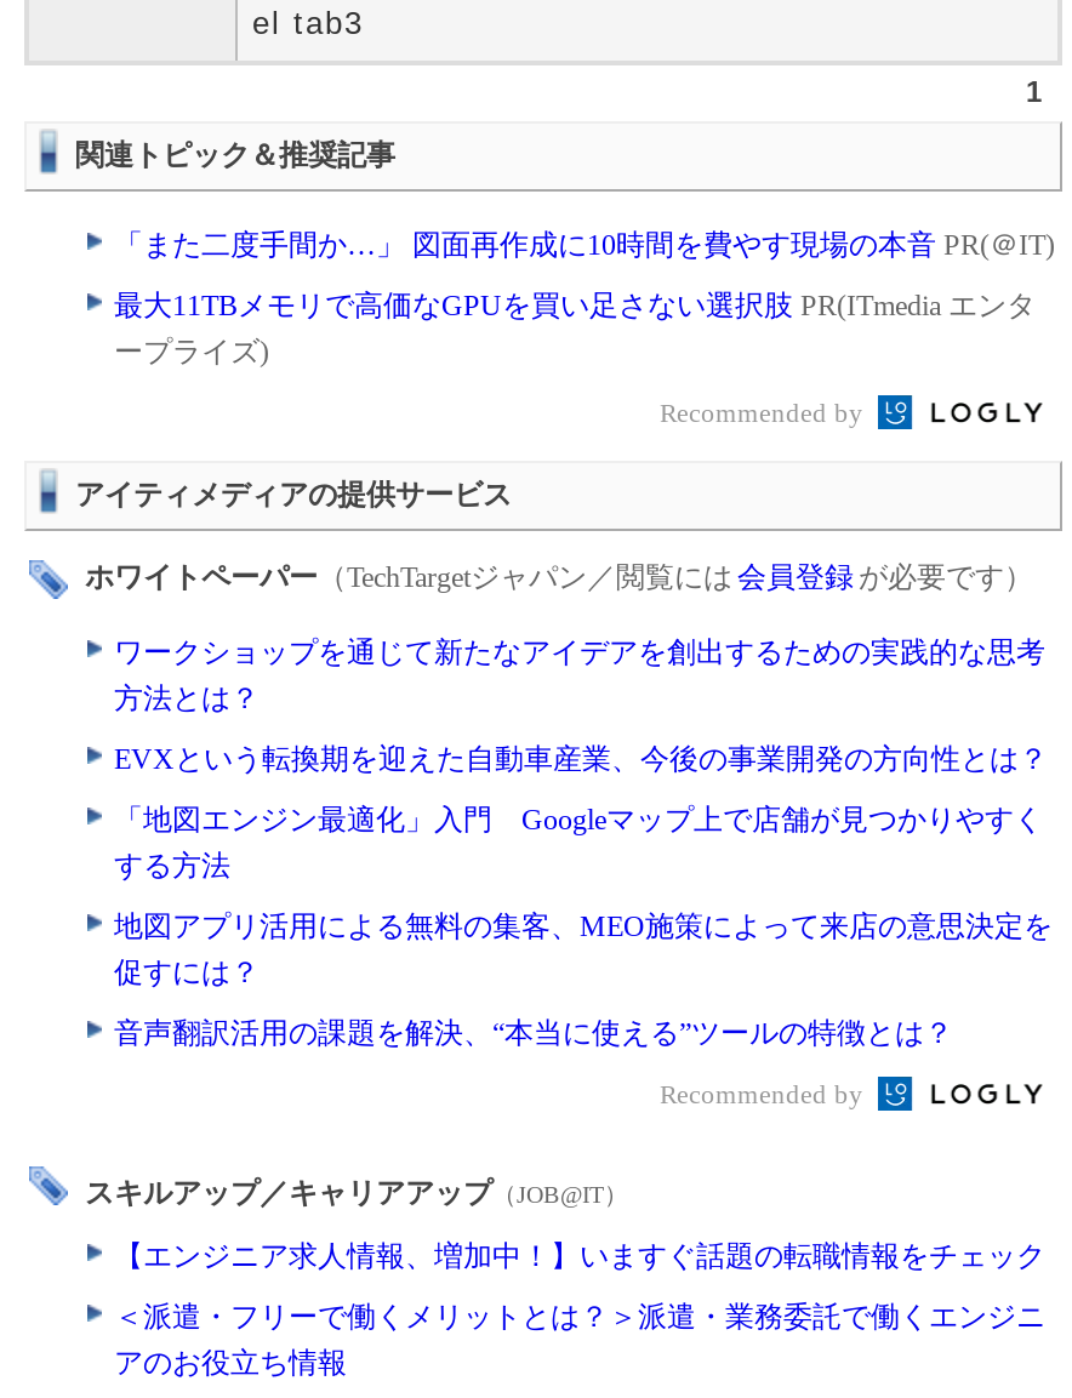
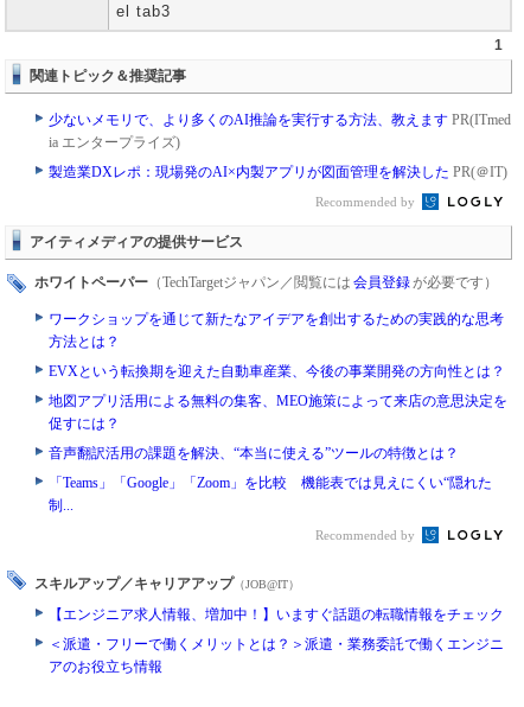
- 「また二度手間か…」 図面再作成に10時間を費やす現場の本音PR(＠IT)
+ 少ないメモリで、より多くのAI推論を実行する方法、教えますPR(ITmed
+ ia エンタープライズ)

- 最大11TBメモリで高価なGPUを買い足さない選択肢PR(ITmedia エンタ
- ープライズ)
+ 製造業DXレポ：現場発のAI×内製アプリが図面管理を解決したPR(＠IT)

- 「地図エンジン最適化」入門 Googleマップ上で店舗が見つかりやすく
- する方法

moved up: 地図アプリ活用による無料の集客、MEO施策によって来店の意思決定を | 促すには？ | 音声翻訳活用の課題を解決、“本当に使える”ツールの特徴とは？

+ 「Teams」「Google」「Zoom」を比較 機能表では見えにくい“隠れた
+ 制...
